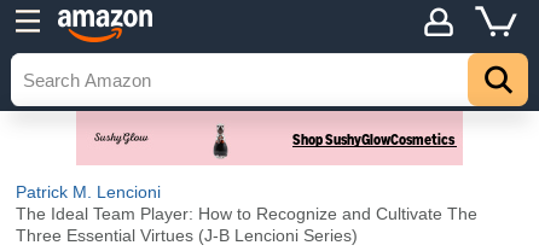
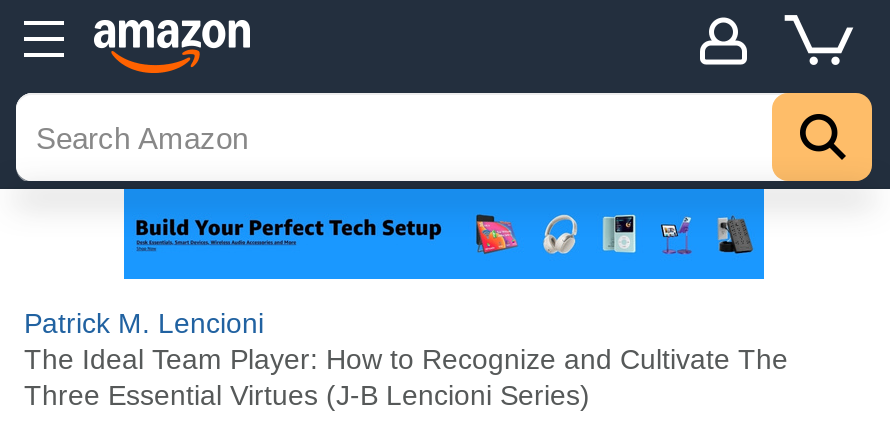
- [image]
+ [image]
